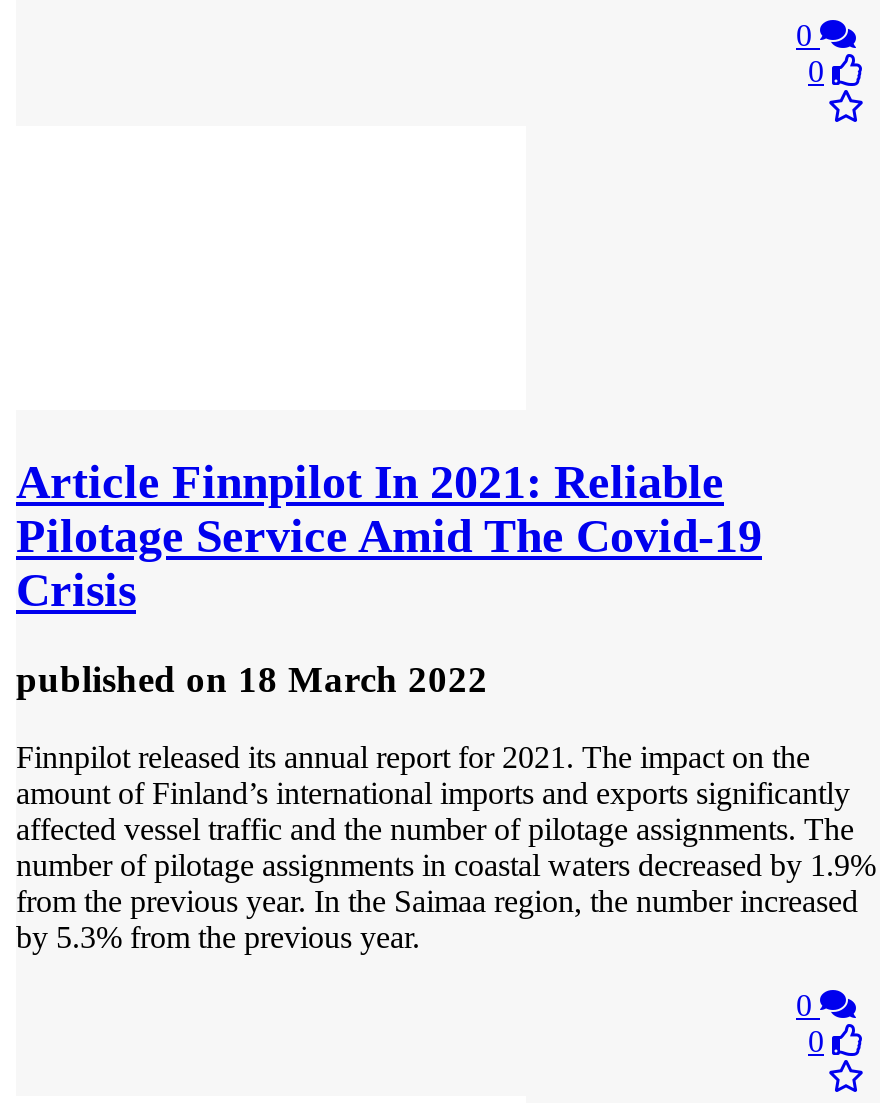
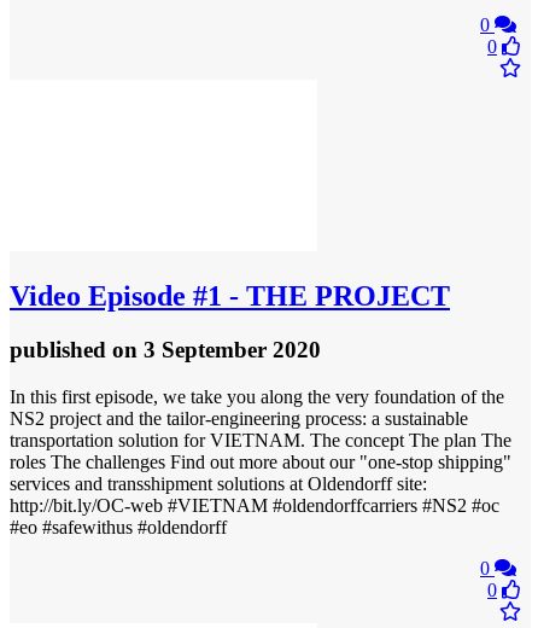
- Article Finnpilot In 2021: Reliable
- Pilotage Service Amid The Covid-19
- Crisis
+ Video Episode #1 - THE PROJECT

- published on 18 March 2022
+ published on 3 September 2020

- Finnpilot released its annual report for 2021. The impact on the
- amount of Finland’s international imports and exports significantly
- affected vessel traffic and the number of pilotage assignments. The
- number of pilotage assignments in coastal waters decreased by 1.9%
- from the previous year. In the Saimaa region, the number increased
- by 5.3% from the previous year.
+ In this first episode, we take you along the very foundation of the
+ NS2 project and the tailor-engineering process: a sustainable
+ transportation solution for VIETNAM. The concept The plan The
+ roles The challenges Find out more about our "one-stop shipping"
+ services and transshipment solutions at Oldendorff site:
+ http://bit.ly/OC-web #VIETNAM #oldendorffcarriers #NS2 #oc
+ #eo #safewithus #oldendorff
